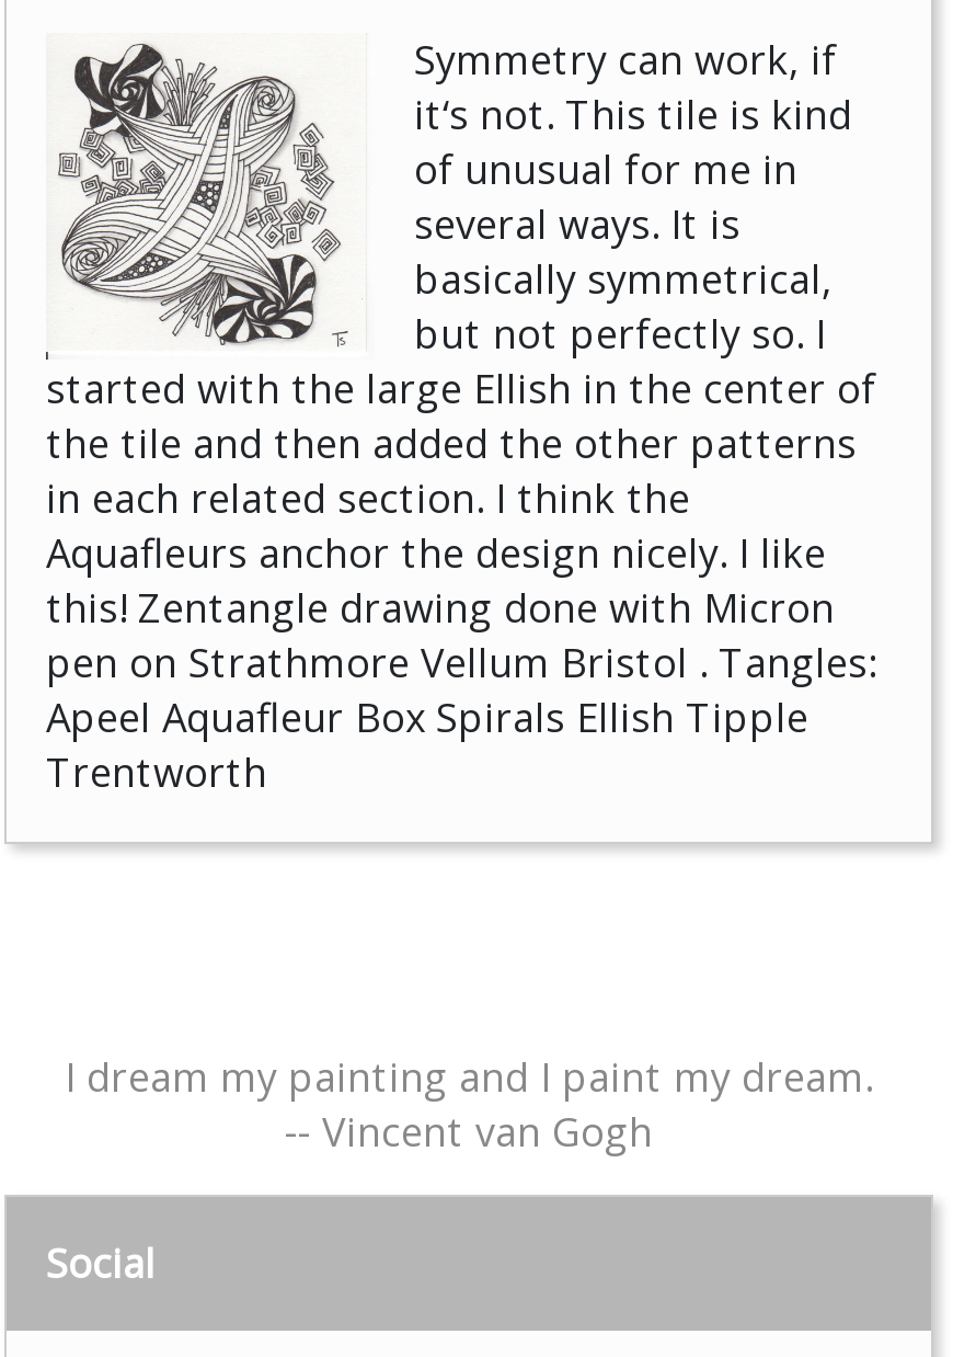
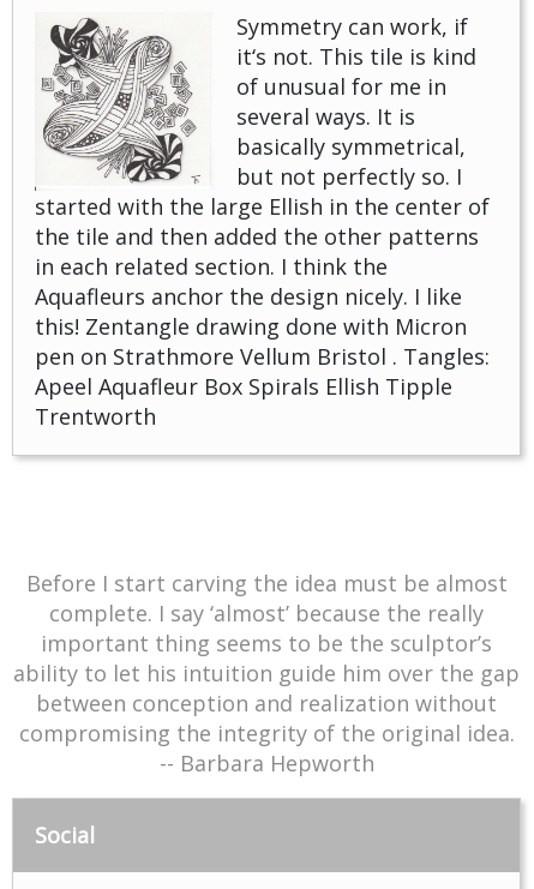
- I dream my painting and I paint my dream.
- -- Vincent van Gogh
+ Before I start carving the idea must be almost
+ complete. I say ‘almost’ because the really
+ important thing seems to be the sculptor’s
+ ability to let his intuition guide him over the gap
+ between conception and realization without
+ compromising the integrity of the original idea.
+ -- Barbara Hepworth
